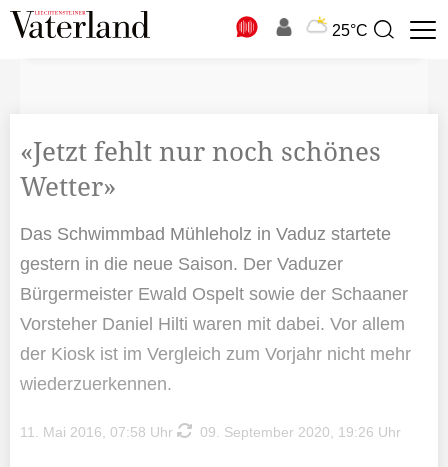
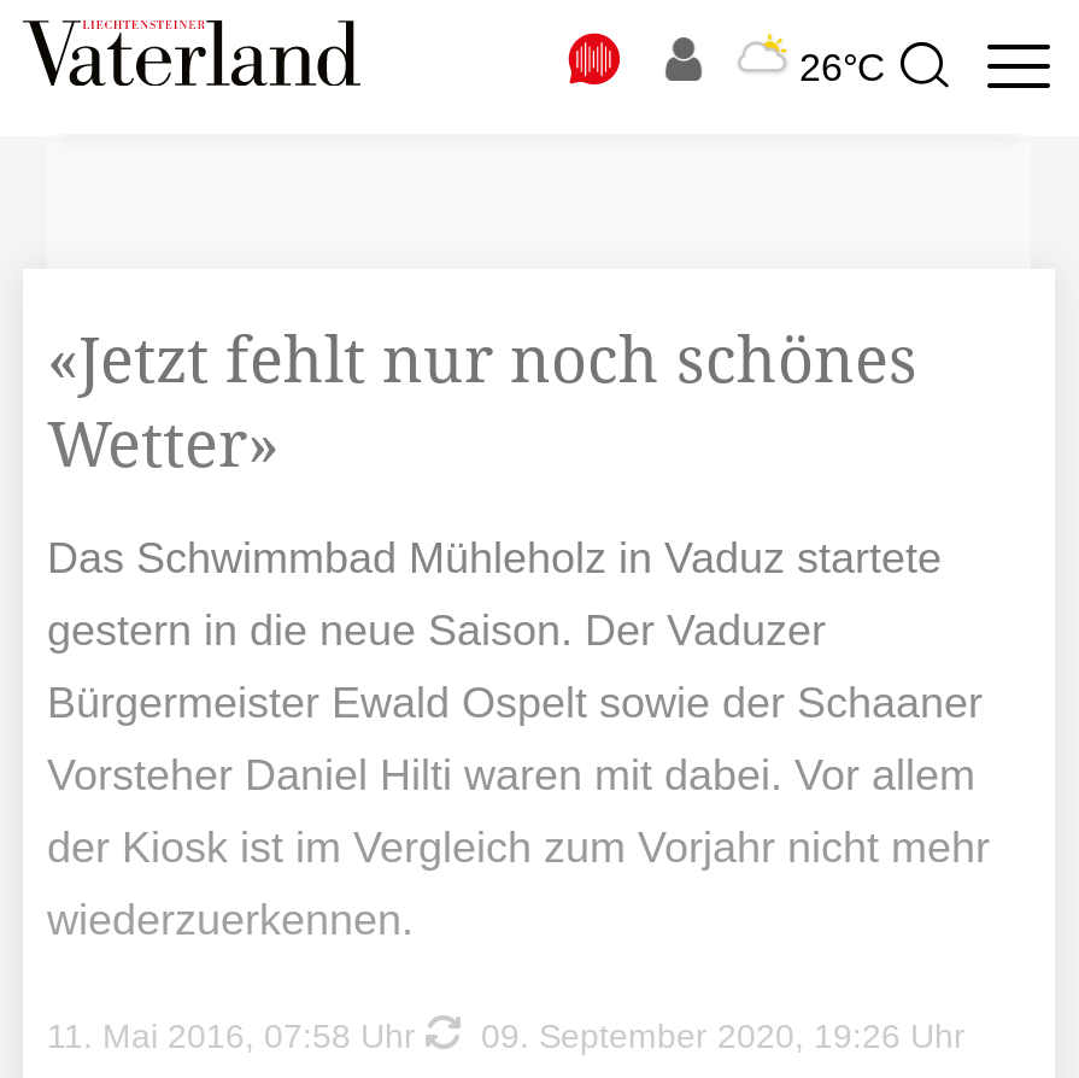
- 25°C
+ 26°C
